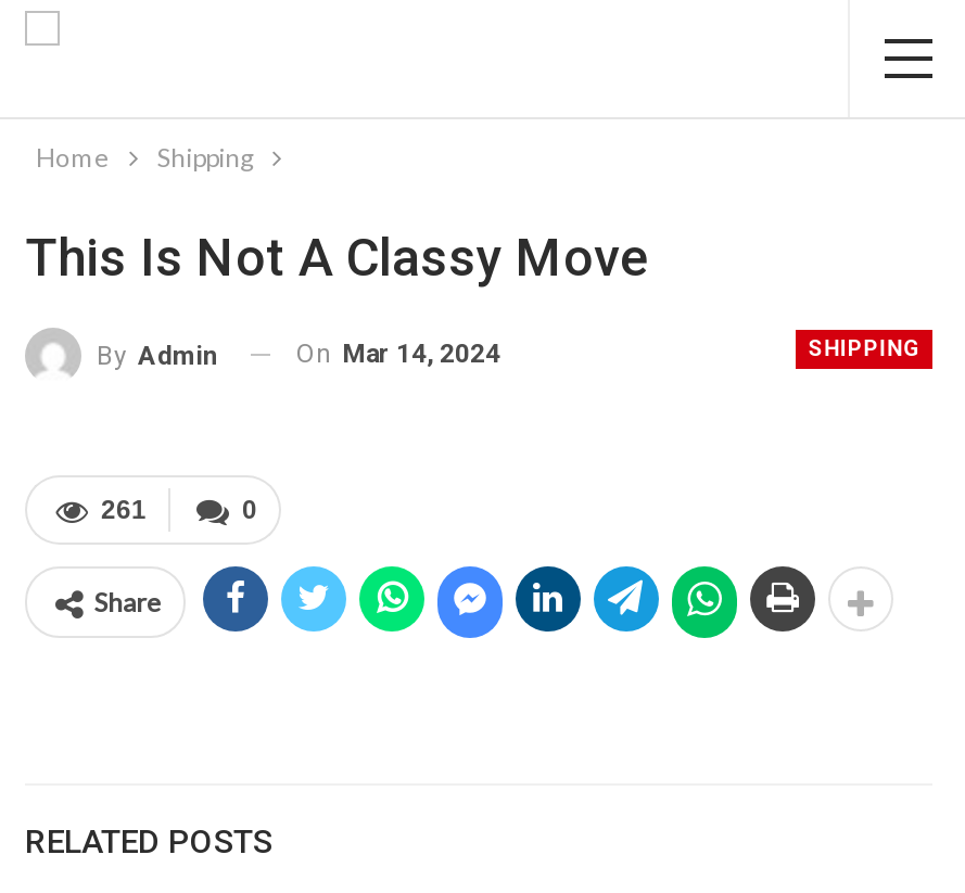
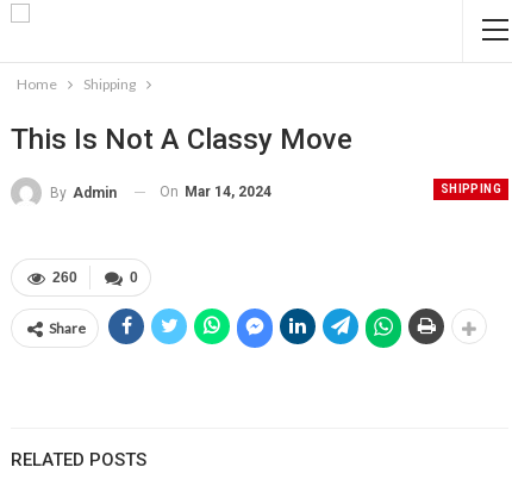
- 261
+ 260
